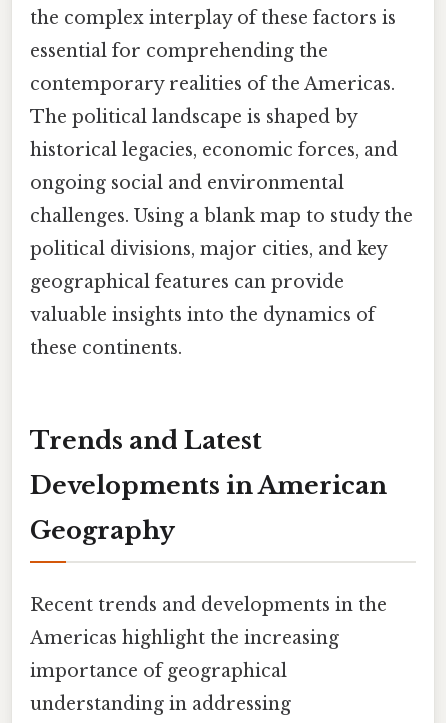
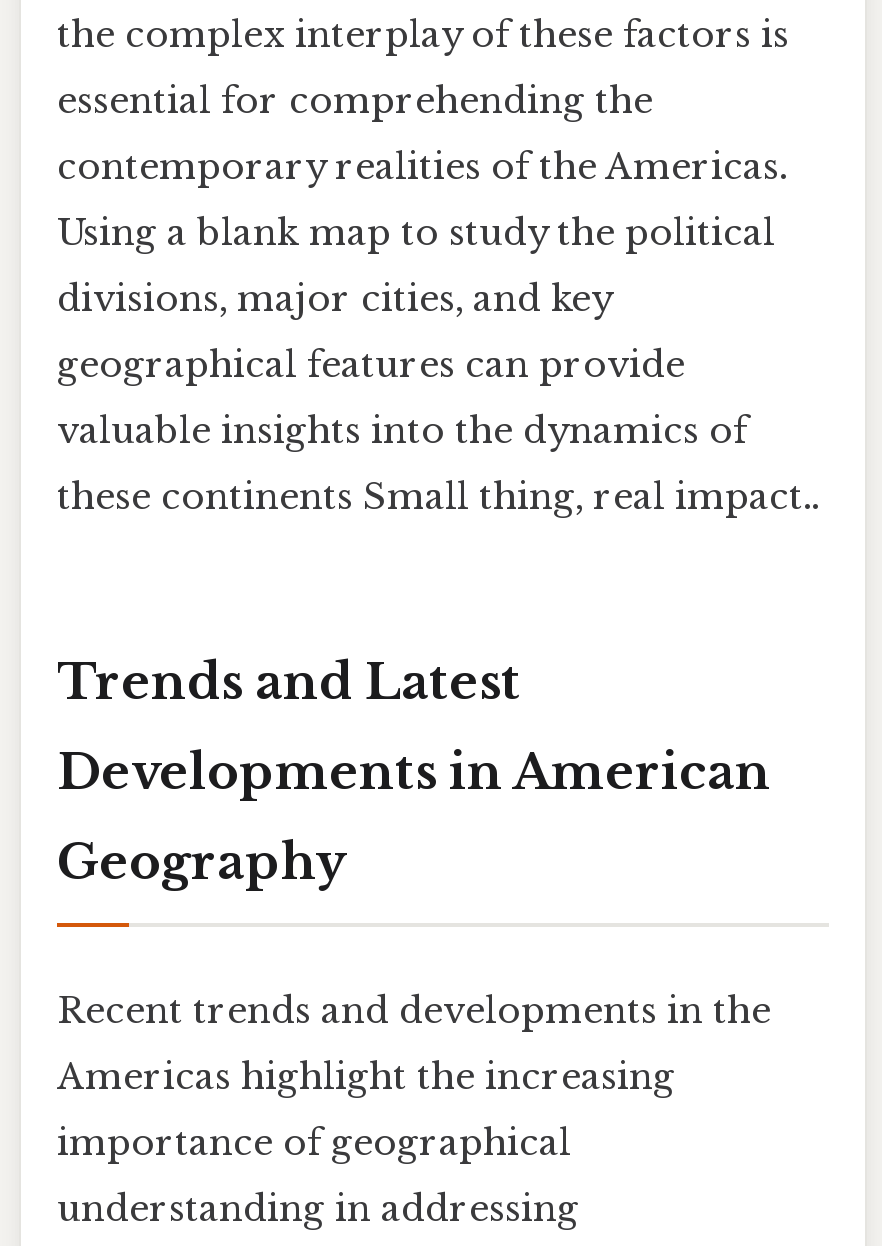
- The political landscape is shaped by
- historical legacies, economic forces, and
- ongoing social and environmental
- challenges. Using a blank map to study the
- political divisions, major cities, and key
+ Using a blank map to study the political
+ divisions, major cities, and key

- these continents.
+ these continents Small thing, real impact..
